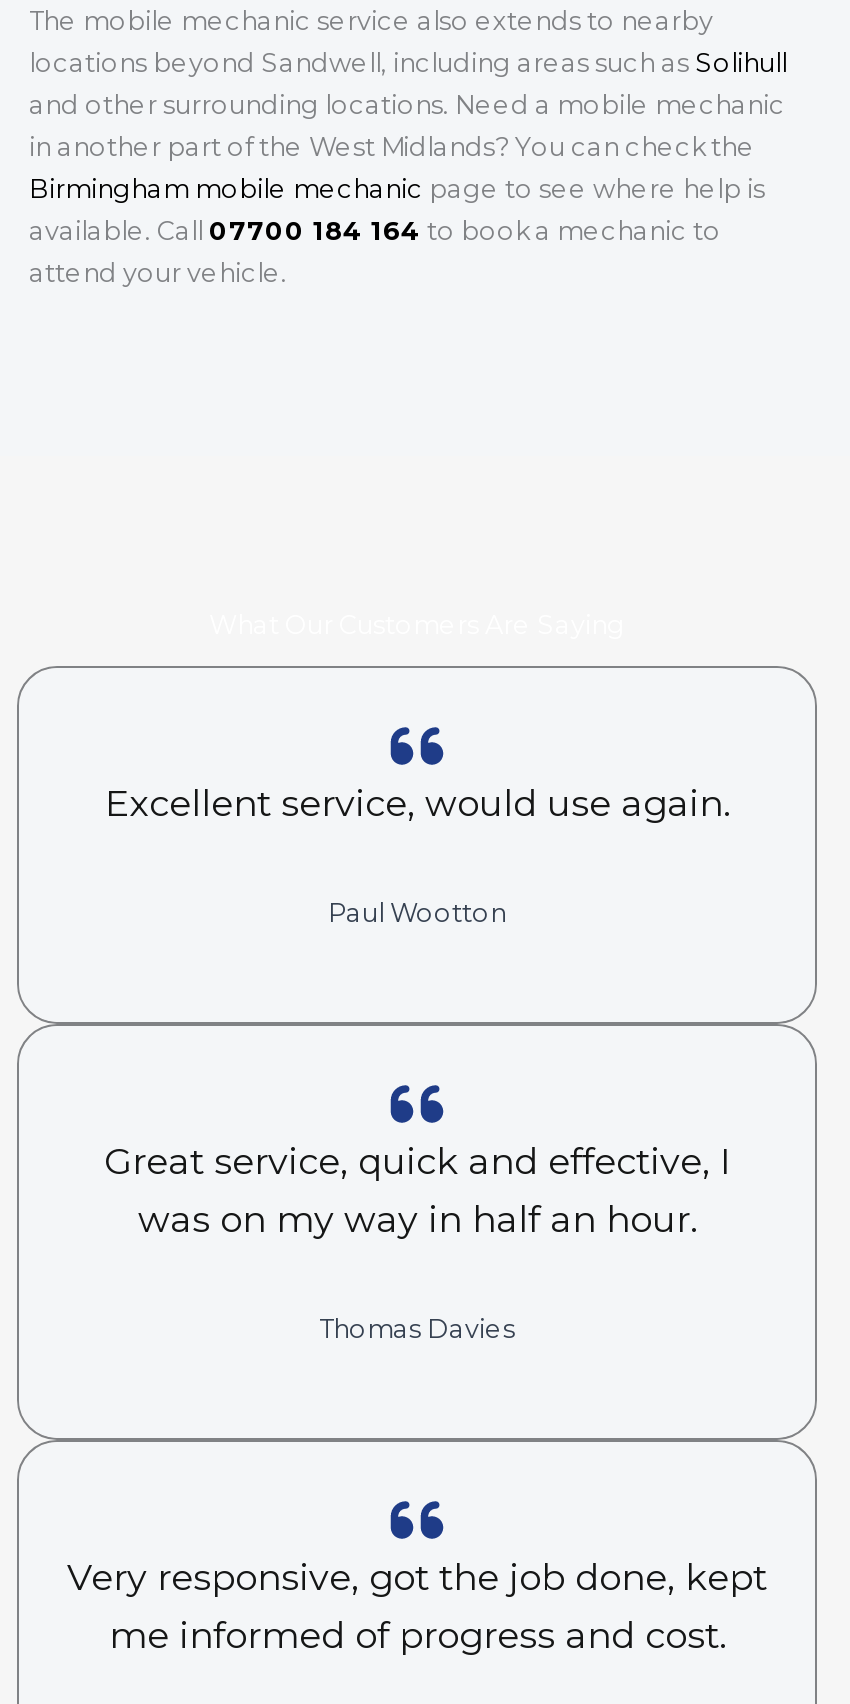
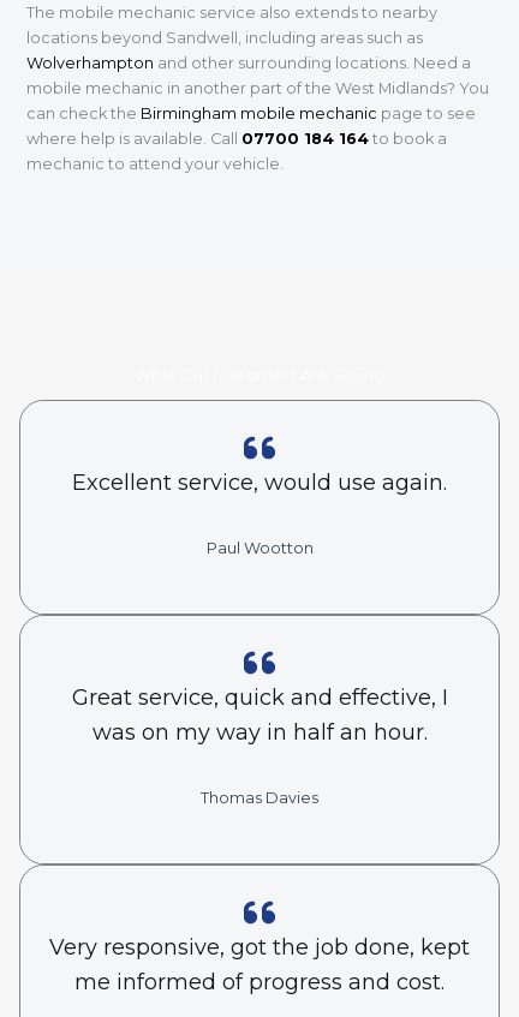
- locations beyond Sandwell, including areas such as Solihull
- and other surrounding locations. Need a mobile mechanic
- in another part of the West Midlands? You can check the
- Birmingham mobile mechanic page to see where help is
- available. Call 07700 184 164 to book a mechanic to
- attend your vehicle.
+ locations beyond Sandwell, including areas such as
+ Wolverhampton and other surrounding locations. Need a
+ mobile mechanic in another part of the West Midlands? You
+ can check the Birmingham mobile mechanic page to see
+ where help is available. Call 07700 184 164 to book a
+ mechanic to attend your vehicle.
